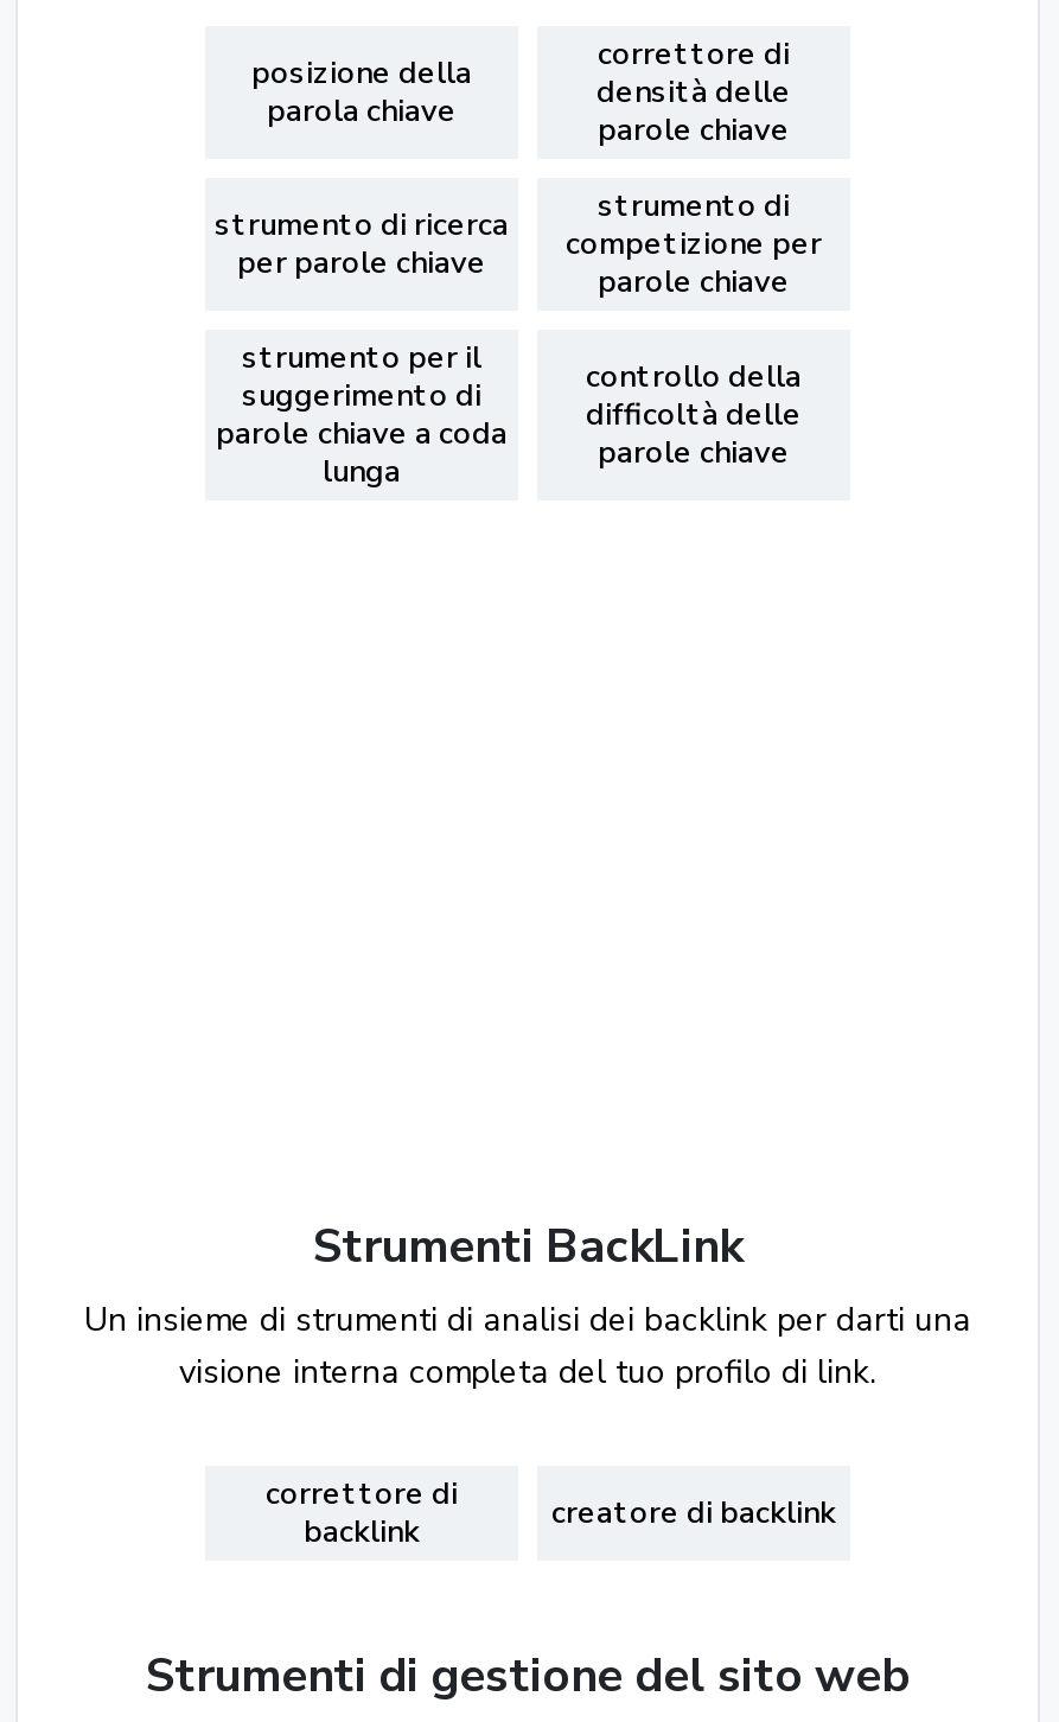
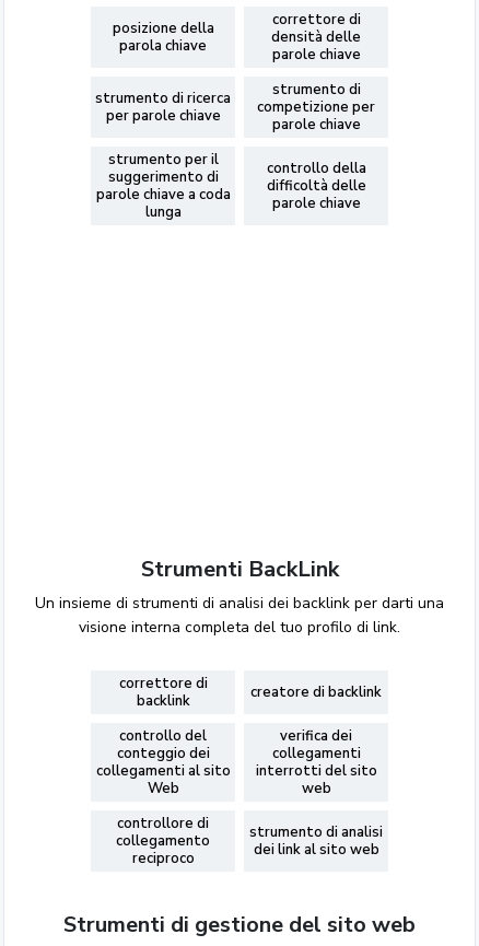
+ controllo del
+ conteggio dei
+ collegamenti al sito
+ Web

+ verifica dei
+ collegamenti
+ interrotti del sito
+ web
+ controllore di
+ collegamento
+ reciproco

+ strumento di analisi
+ dei link al sito web
